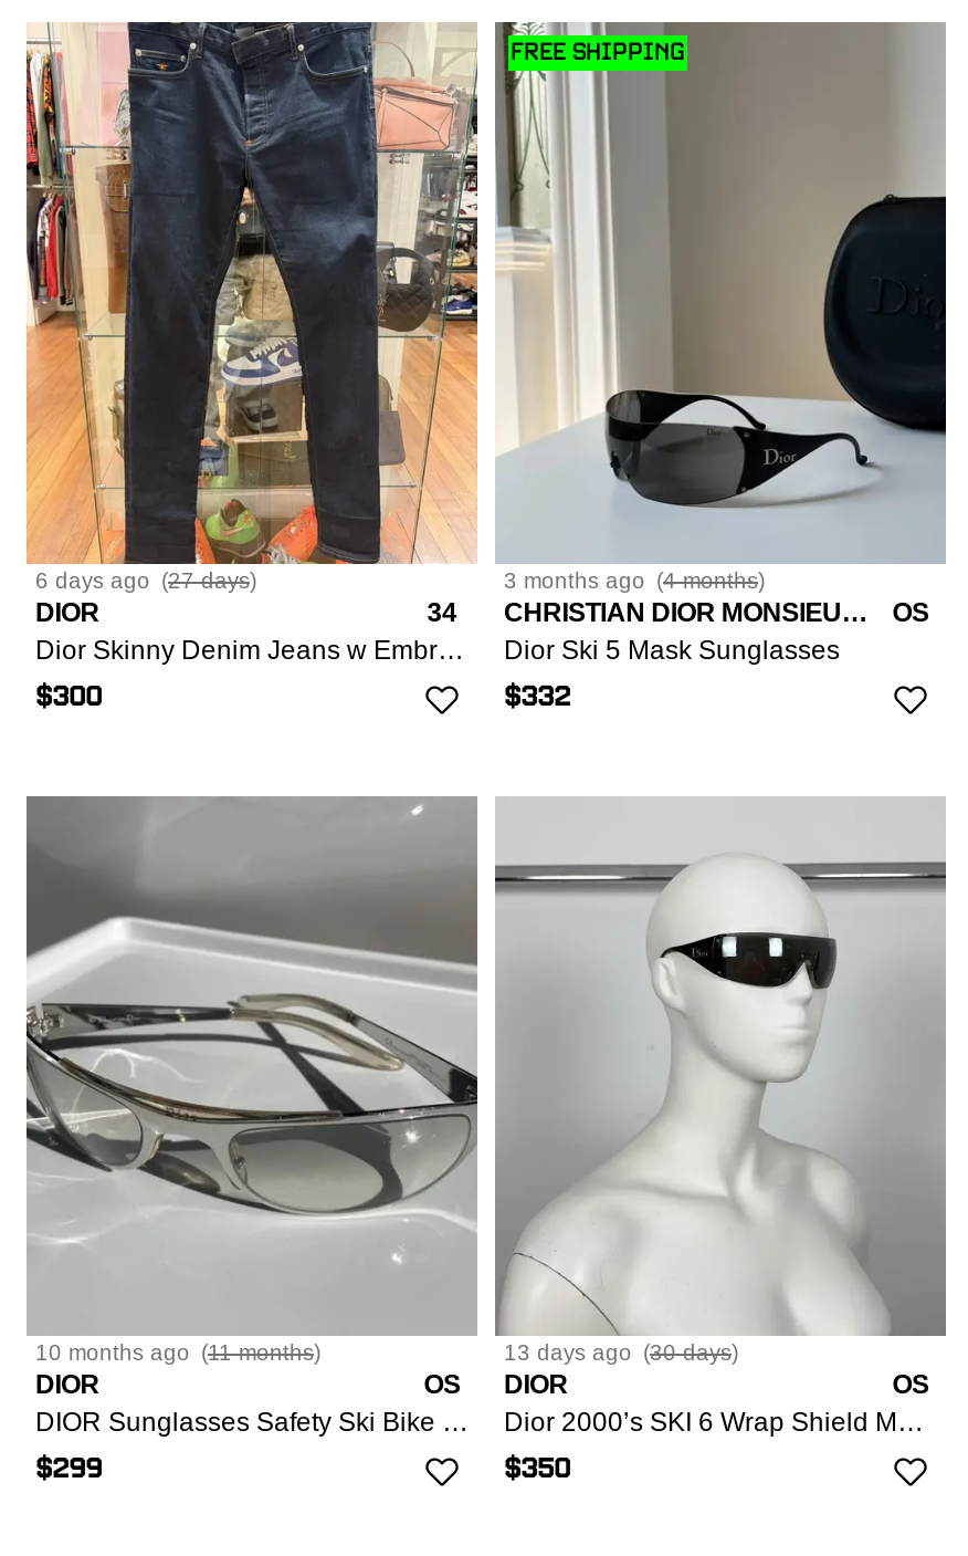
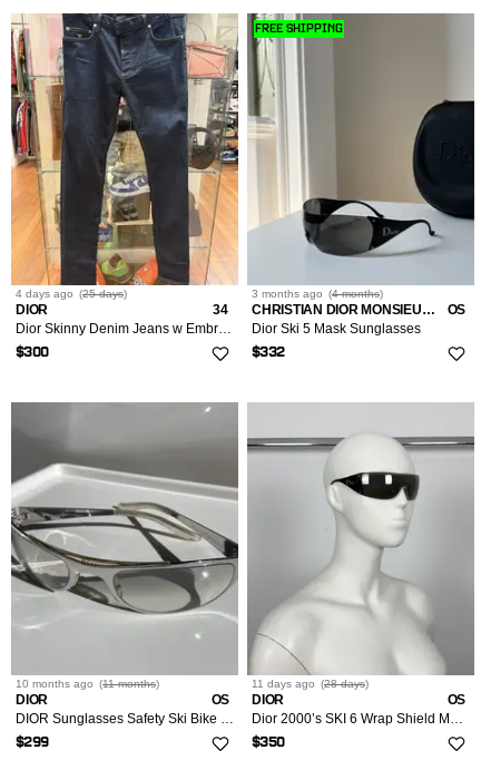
- 6 days ago (27 days)
+ 4 days ago (25 days)

- 13 days ago (30 days)
+ 11 days ago (28 days)
